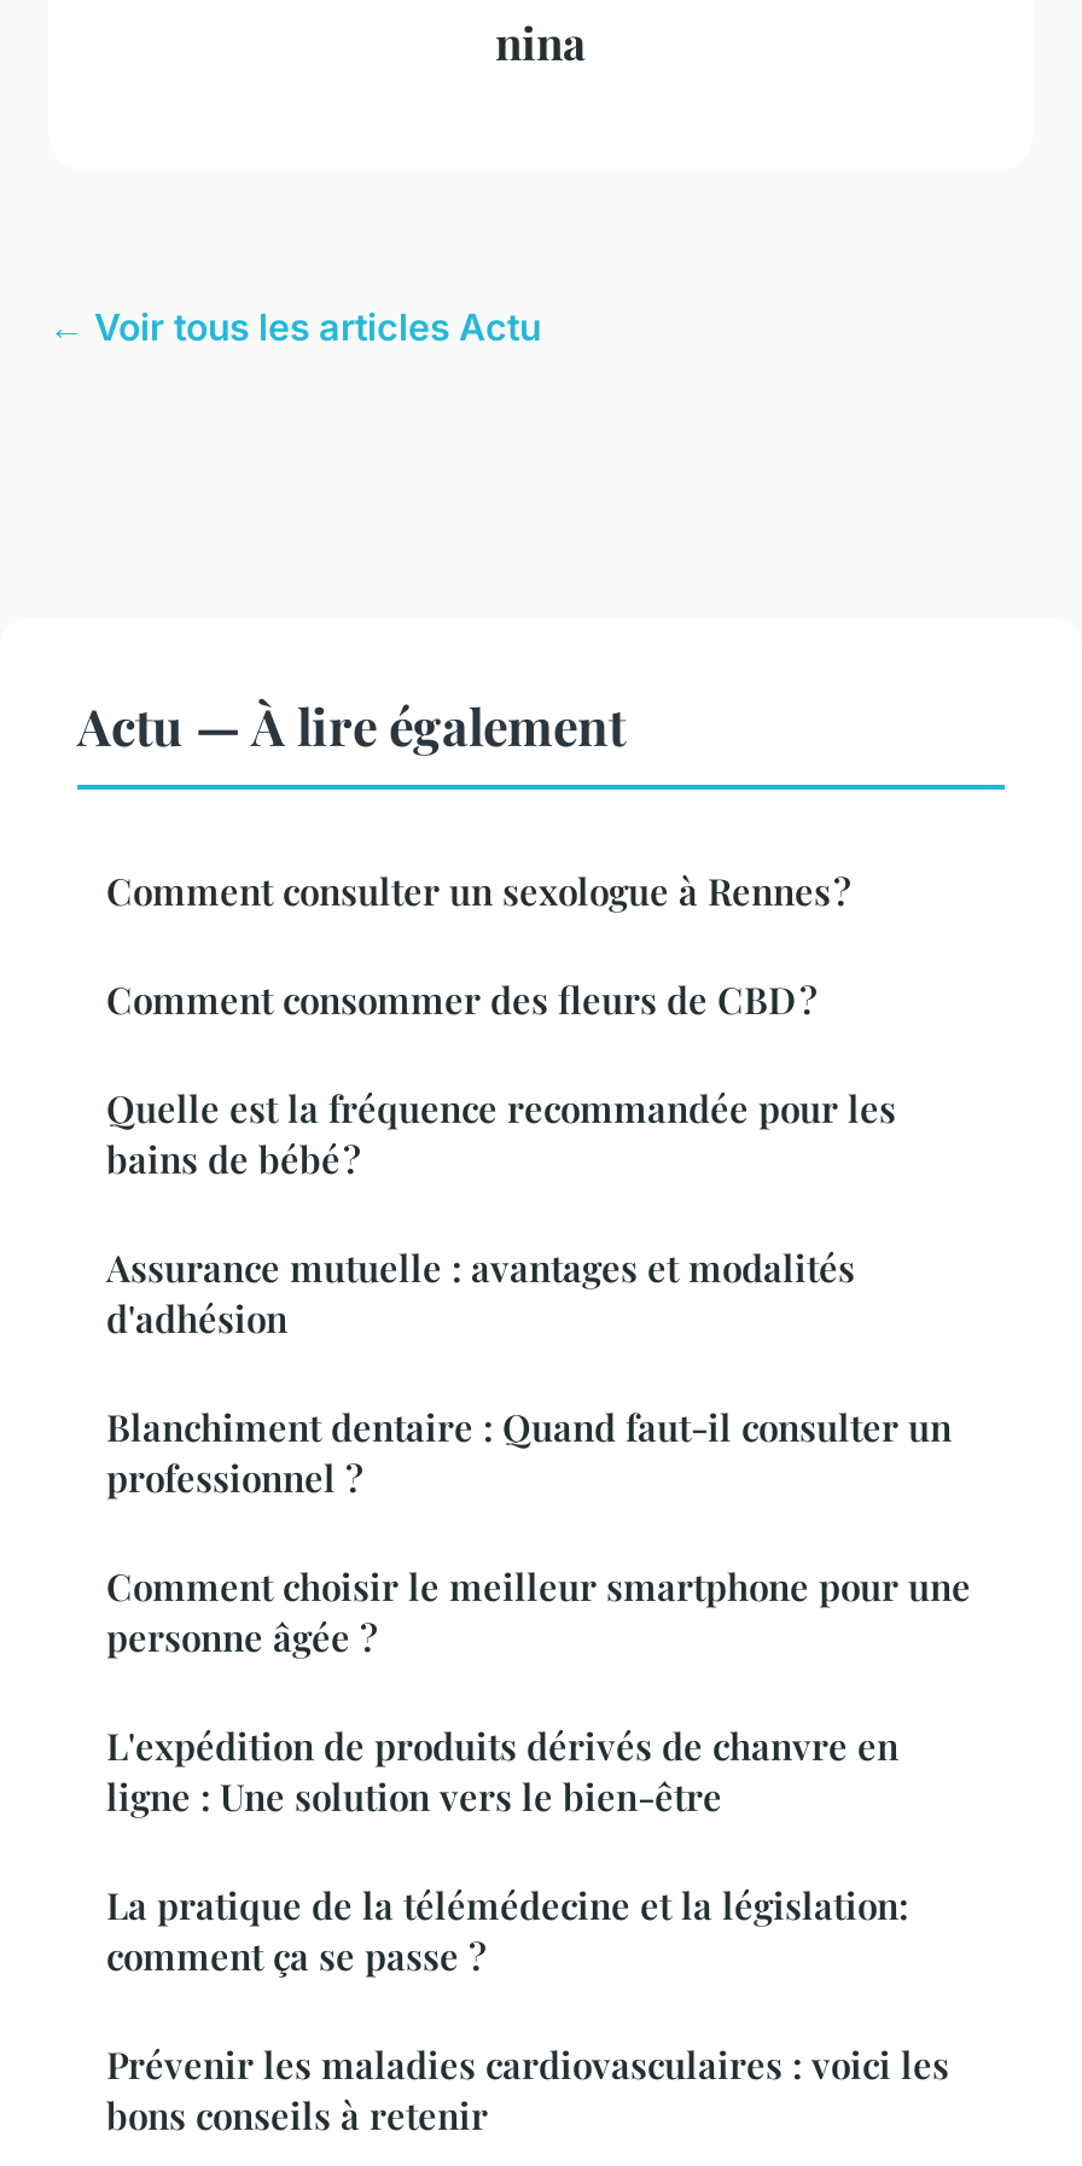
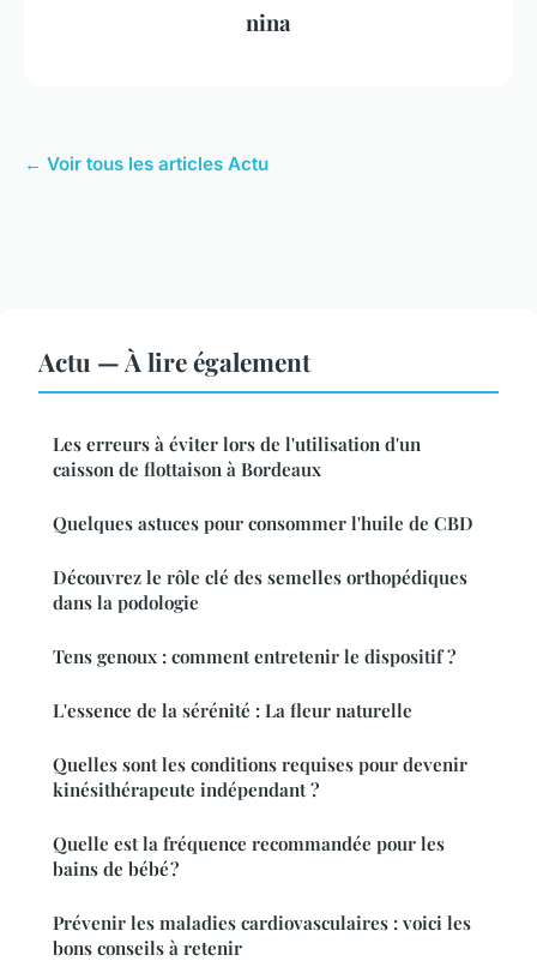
- Comment consulter un sexologue à Rennes ?
- Comment consommer des fleurs de CBD ?
+ Les erreurs à éviter lors de l'utilisation d'un
+ caisson de flottaison à Bordeaux
+ Quelques astuces pour consommer l'huile de CBD
+ Découvrez le rôle clé des semelles orthopédiques
+ dans la podologie
+ Tens genoux : comment entretenir le dispositif ?
+ L'essence de la sérénité : La fleur naturelle
+ Quelles sont les conditions requises pour devenir
+ kinésithérapeute indépendant ?

moved down: Quelle est la fréquence recommandée pour les | bains de bébé ?

- Assurance mutuelle : avantages et modalités
- d'adhésion
- Blanchiment dentaire : Quand faut-il consulter un
- professionnel ?
- Comment choisir le meilleur smartphone pour une
- personne âgée ?
- L'expédition de produits dérivés de chanvre en
- ligne : Une solution vers le bien-être
- La pratique de la télémédecine et la législation:
- comment ça se passe ?
